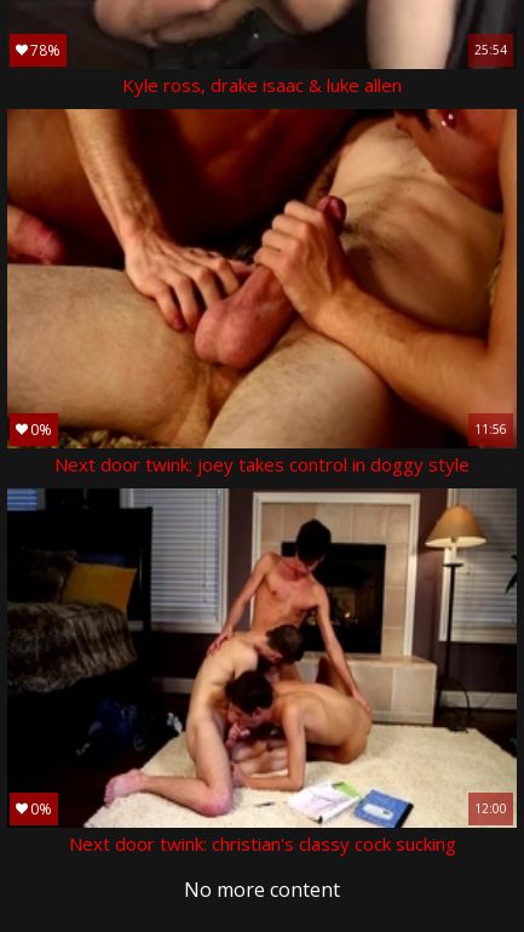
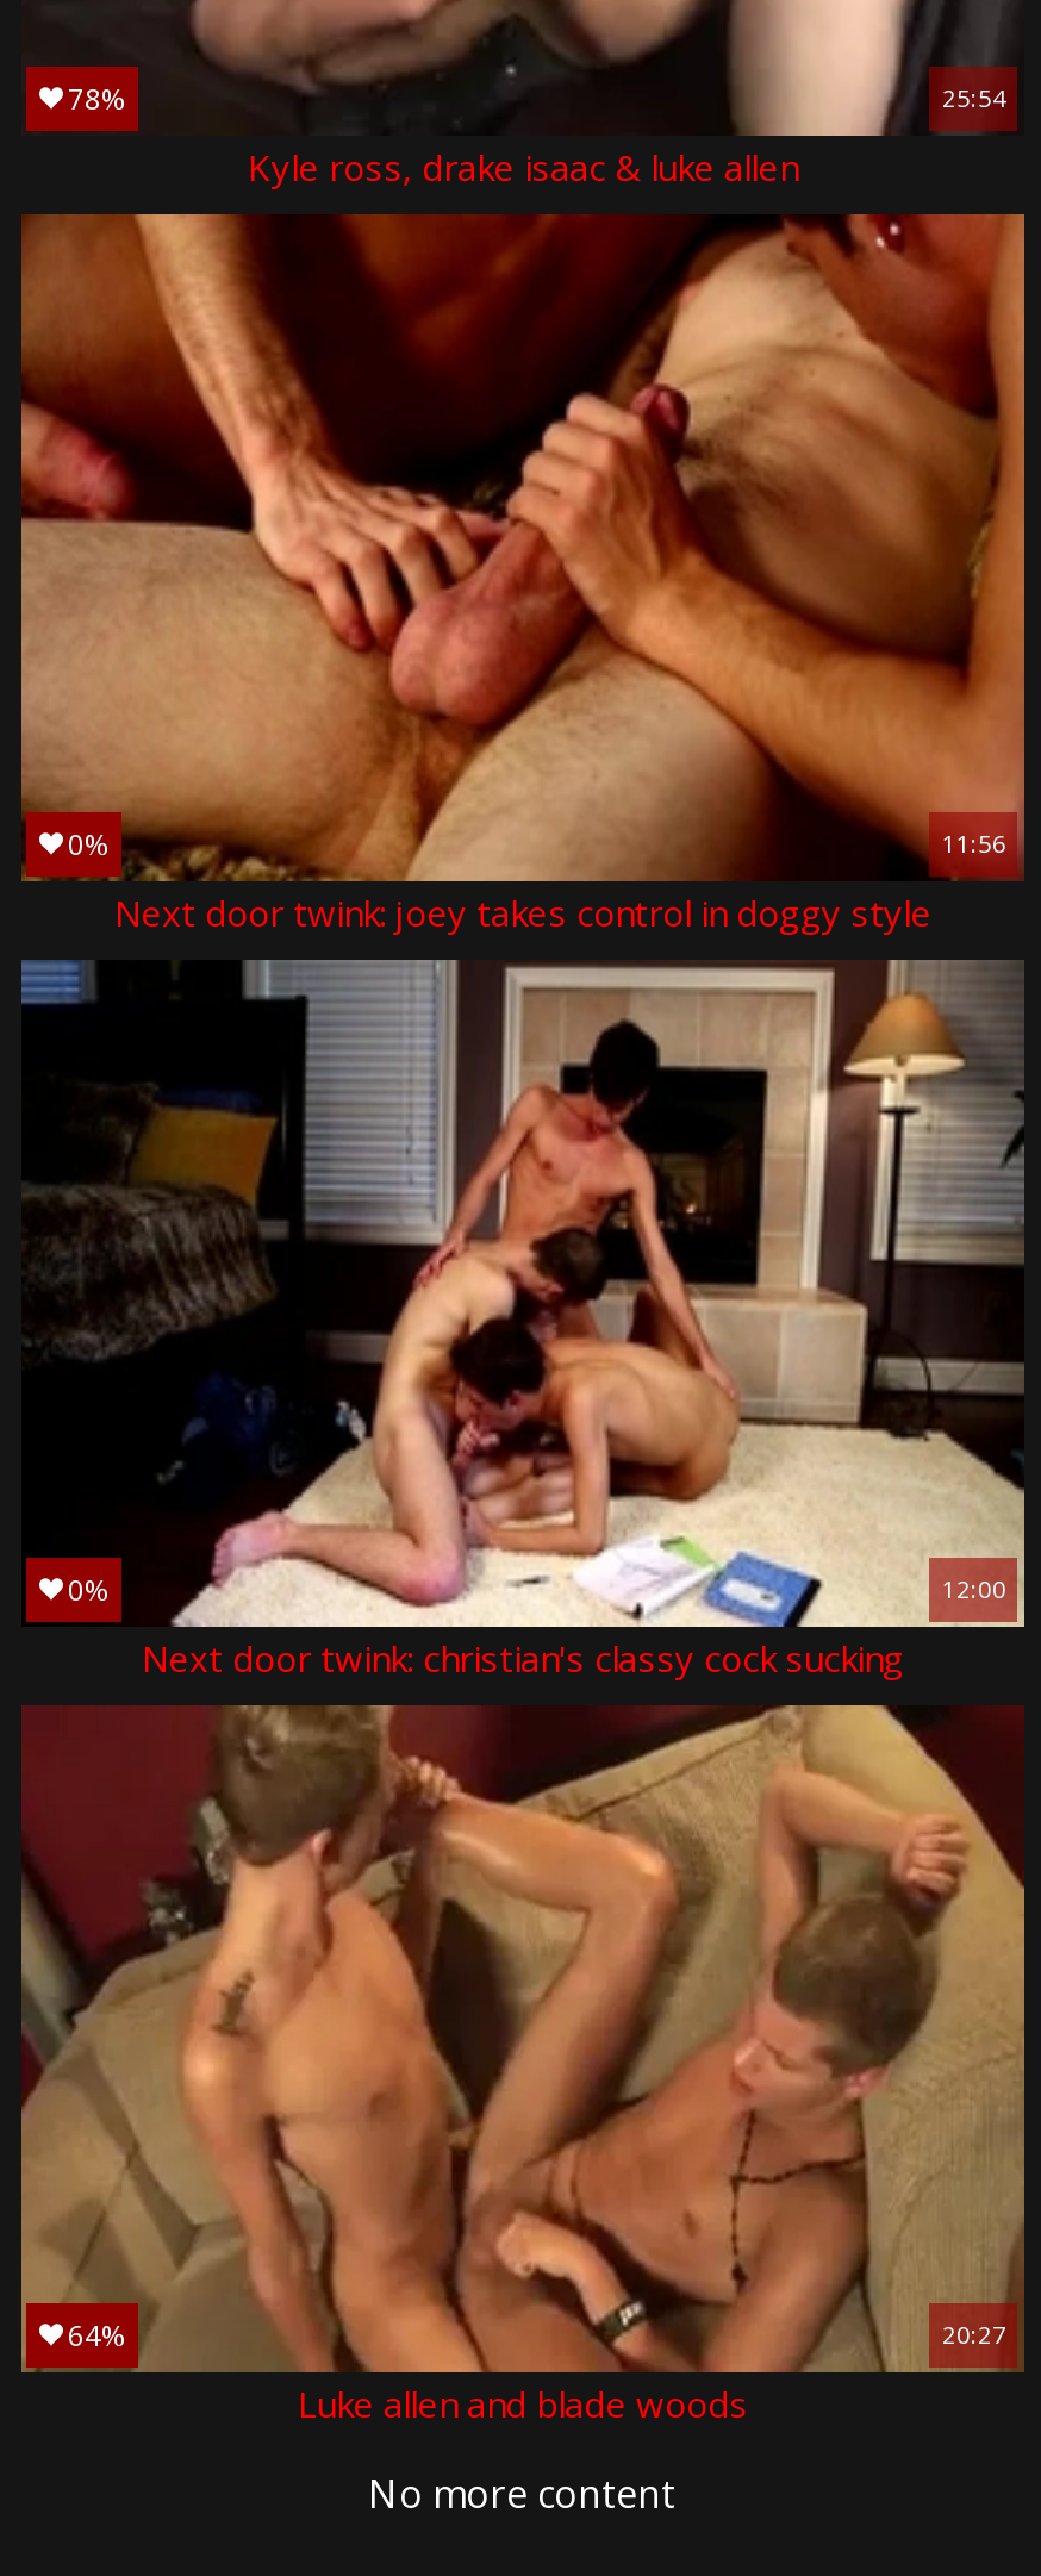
+ [image]
+ 64%
+ 20:27
+ Luke allen and blade woods
